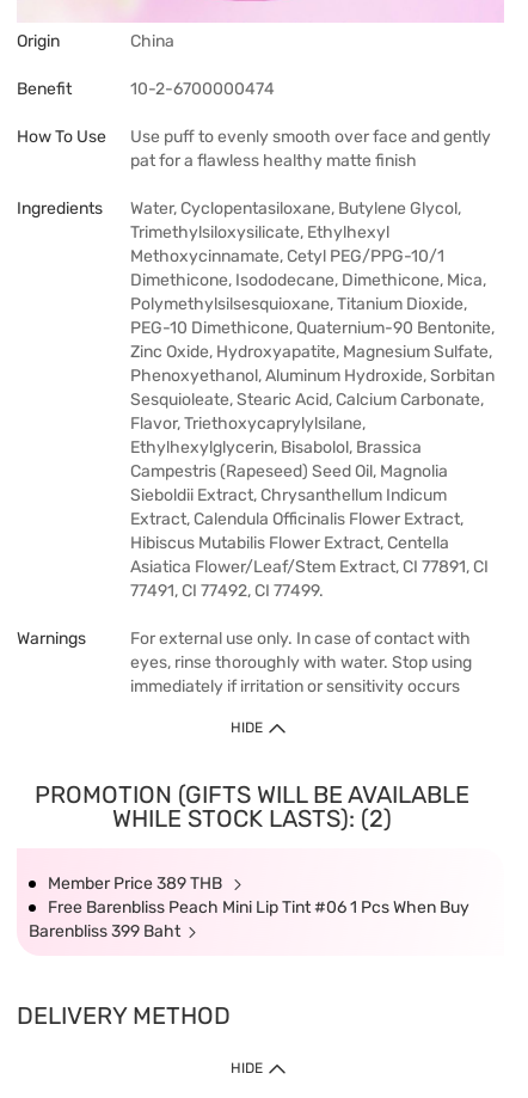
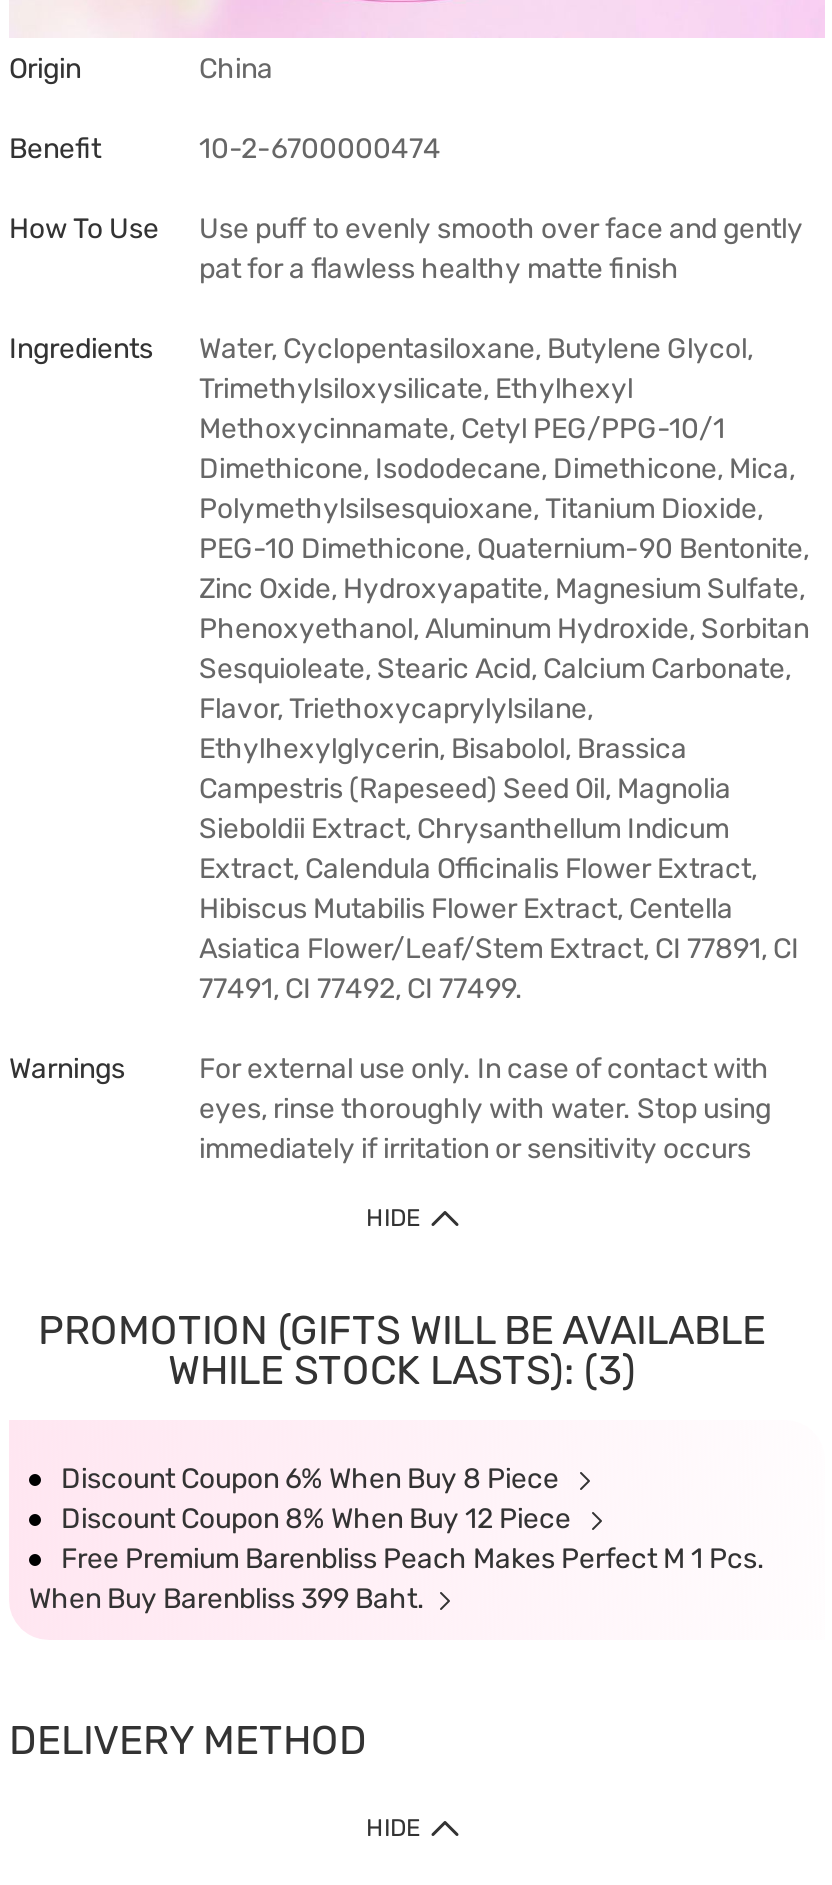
- WHILE STOCK LASTS): (2)
+ WHILE STOCK LASTS): (3)

- Member Price 389 THB
- Free Barenbliss Peach Mini Lip Tint #06 1 Pcs When Buy
- Barenbliss 399 Baht
+ Discount Coupon 6% When Buy 8 Piece
+ Discount Coupon 8% When Buy 12 Piece
+ Free Premium Barenbliss Peach Makes Perfect M 1 Pcs.
+ When Buy Barenbliss 399 Baht.
